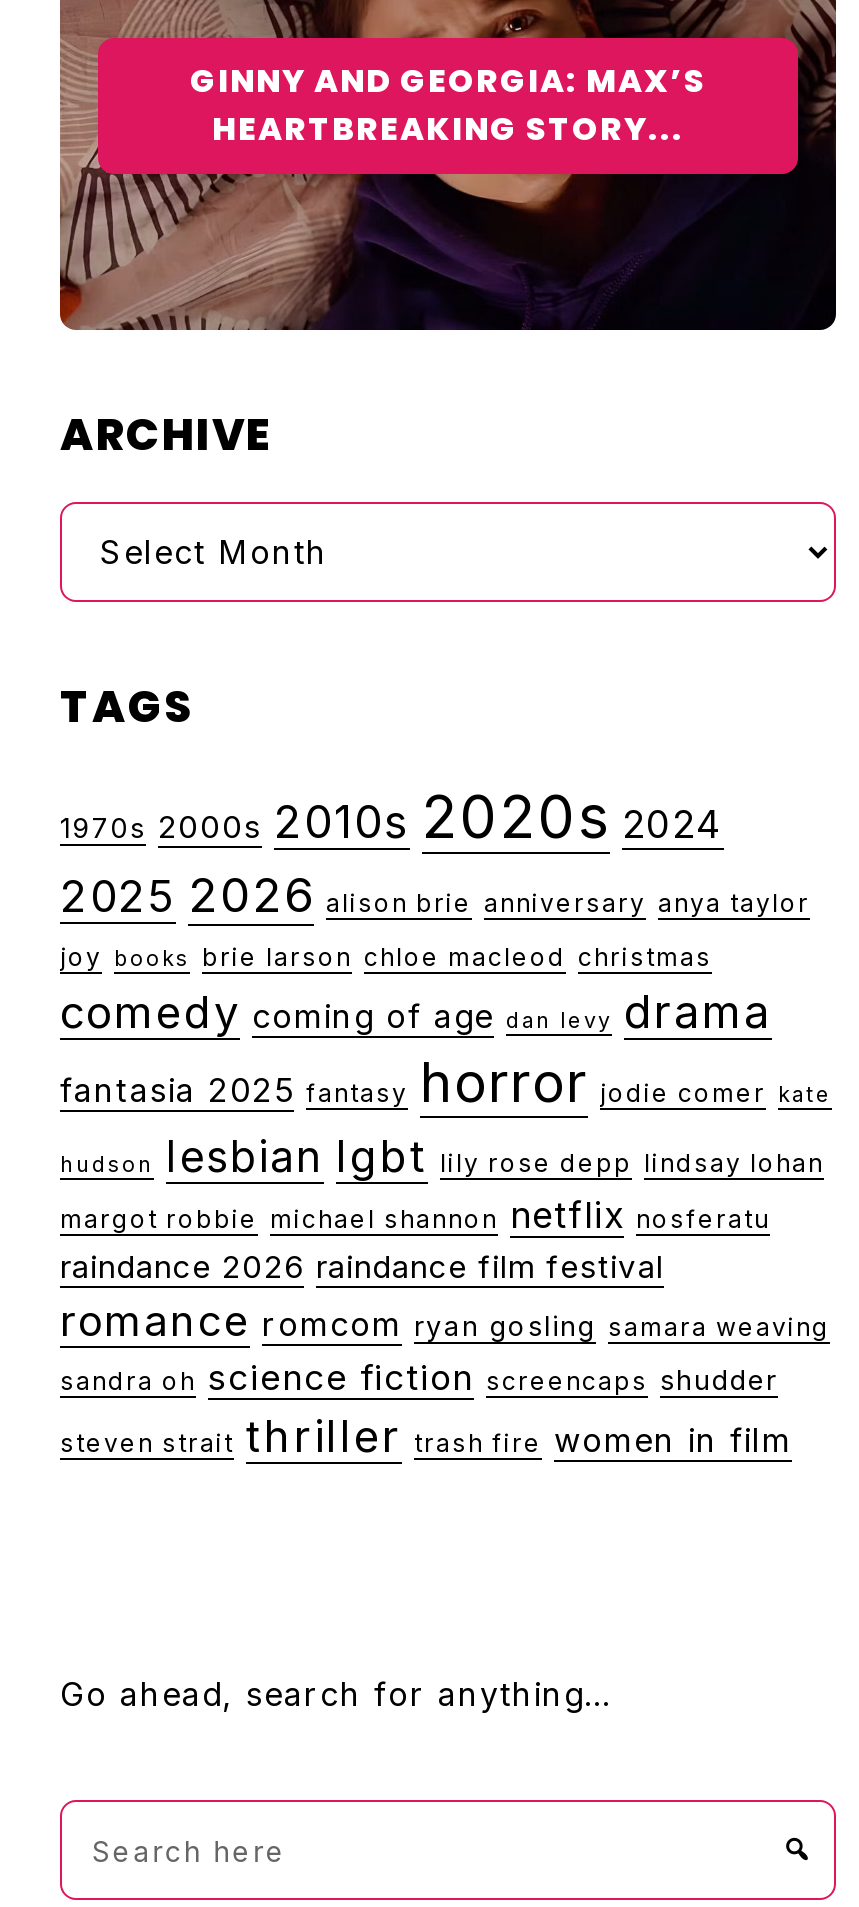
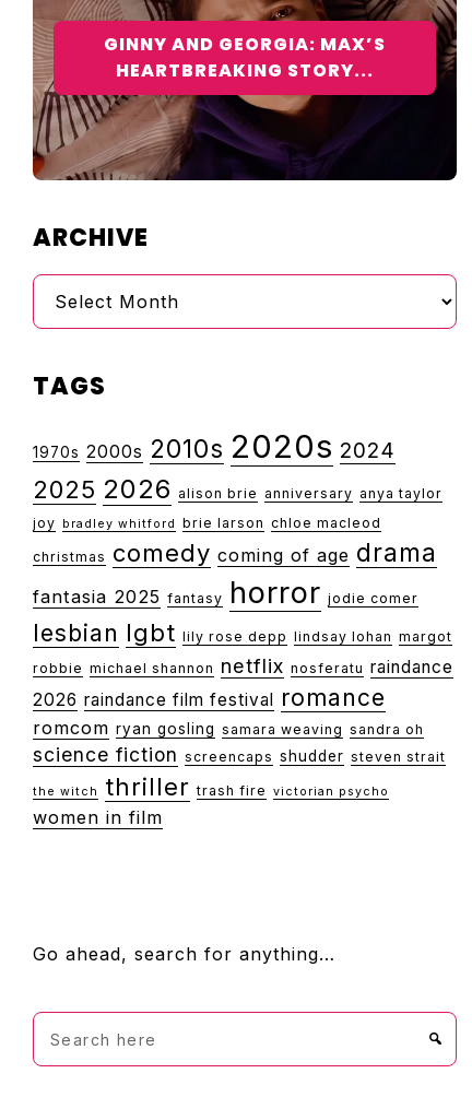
- joy books brie larson chloe macleod christmas
- comedy coming of age dan levy drama
- fantasia 2025 fantasy horror jodie comer kate
- hudson lesbian lgbt lily rose depp lindsay lohan
- margot robbie michael shannon netflix nosferatu
- raindance 2026 raindance film festival
- romance romcom ryan gosling samara weaving
- sandra oh science fiction screencaps shudder
- steven strait thriller trash fire women in film
+ joy bradley whitford brie larson chloe macleod
+ christmas comedy coming of age drama
+ fantasia 2025 fantasy horror jodie comer
+ lesbian lgbt lily rose depp lindsay lohan margot
+ robbie michael shannon netflix nosferatu raindance
+ 2026 raindance film festival romance
+ romcom ryan gosling samara weaving sandra oh
+ science fiction screencaps shudder steven strait
+ the witch thriller trash fire victorian psycho
+ women in film
